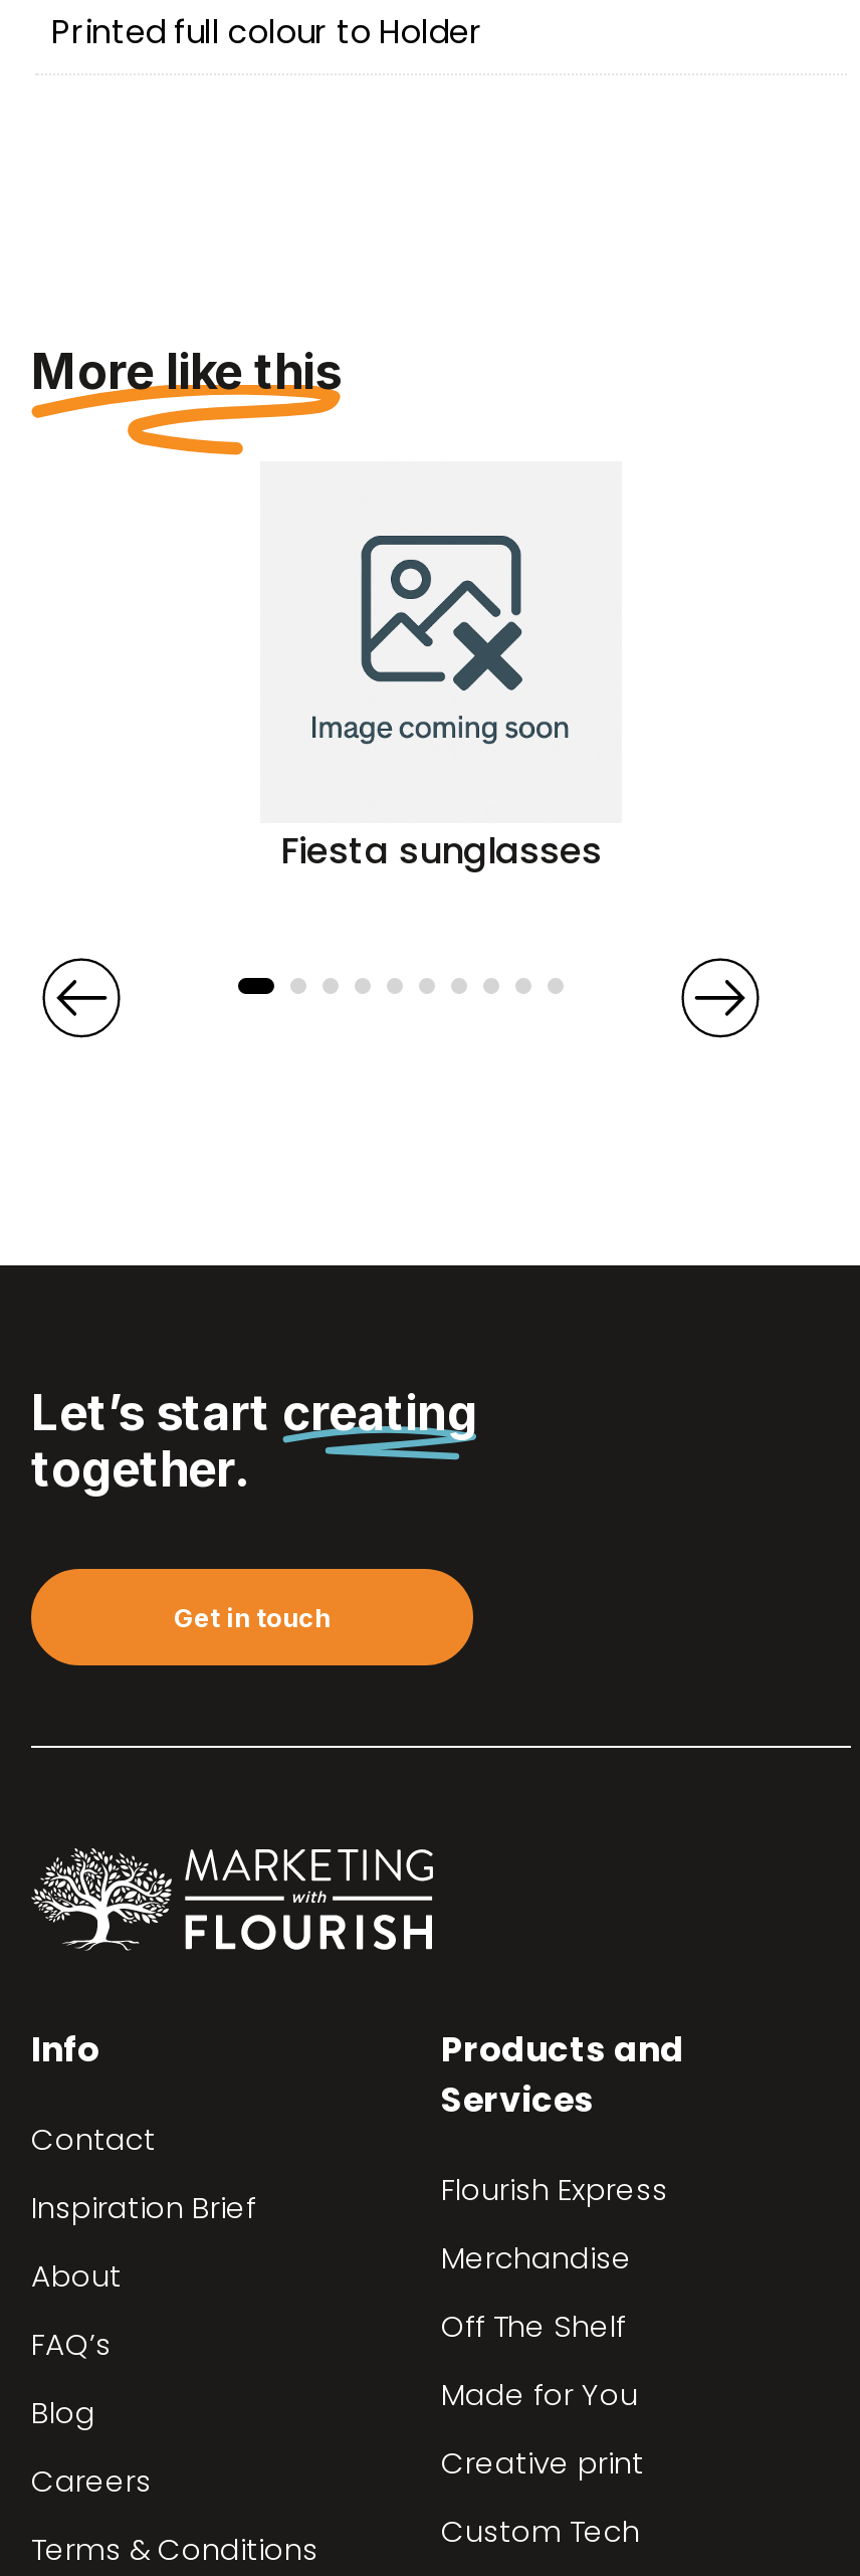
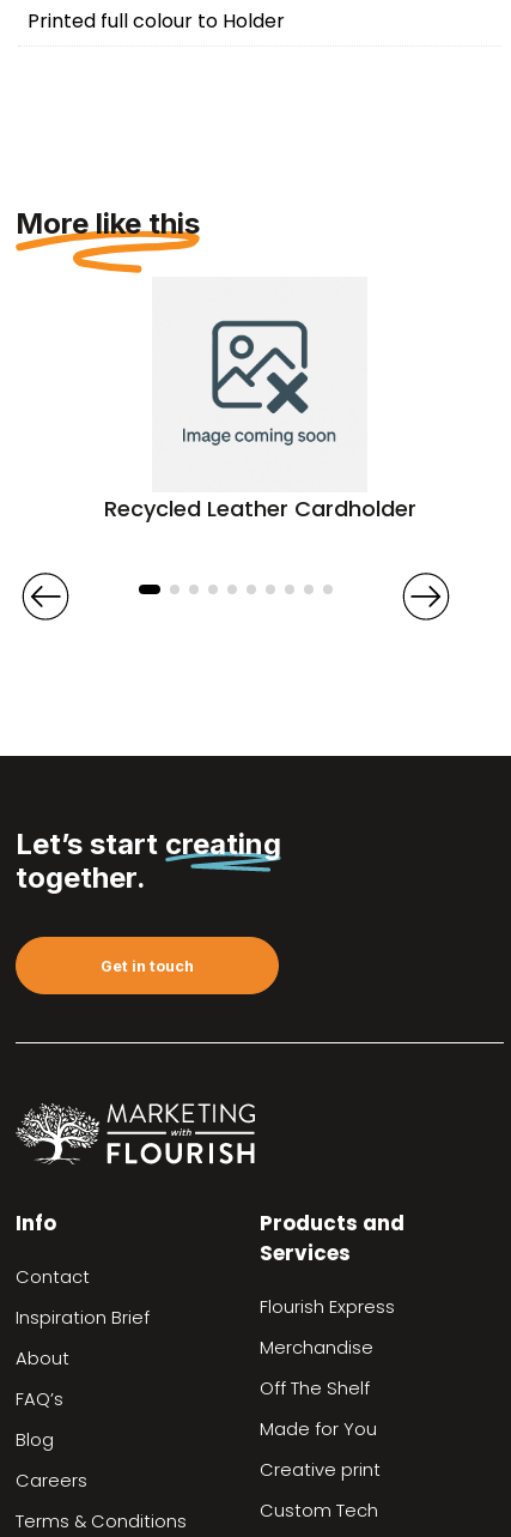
- Fiesta sunglasses
+ Recycled Leather Cardholder
